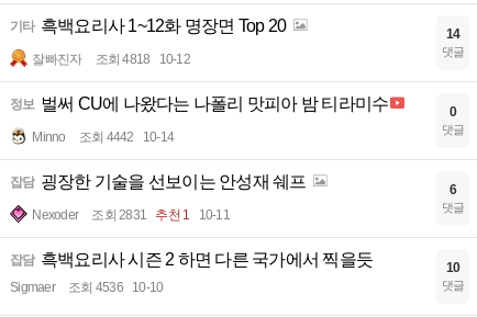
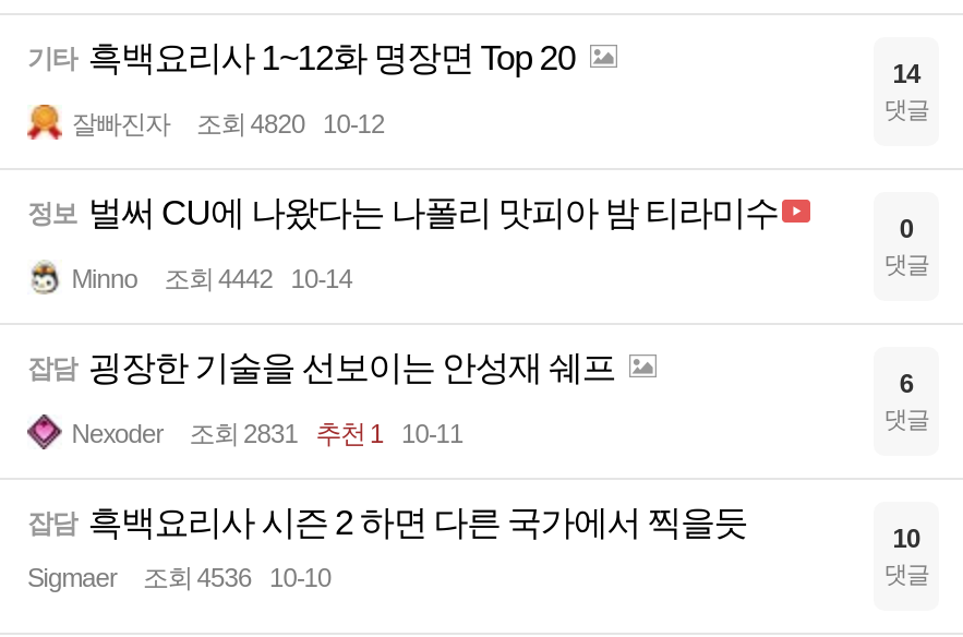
- 잘빠진자 조회 4818 10-12
+ 잘빠진자 조회 4820 10-12
